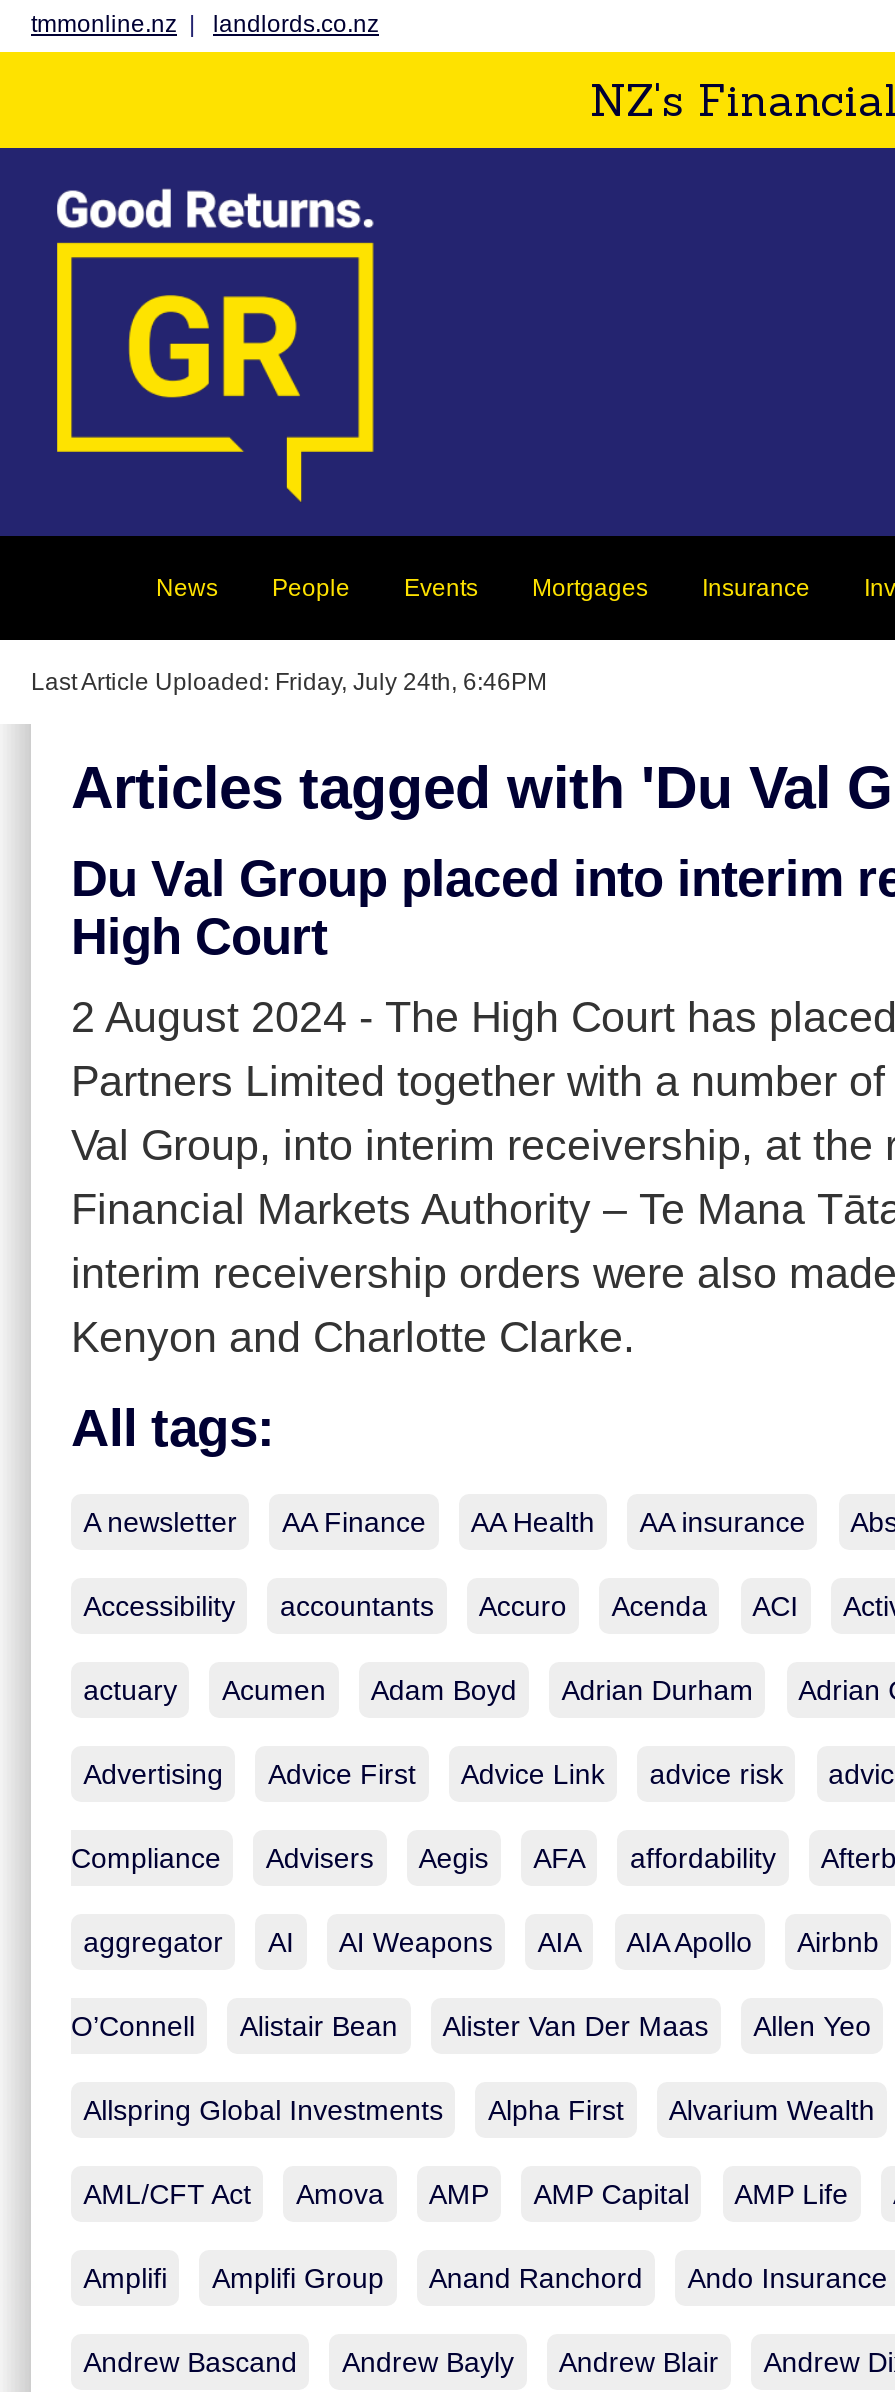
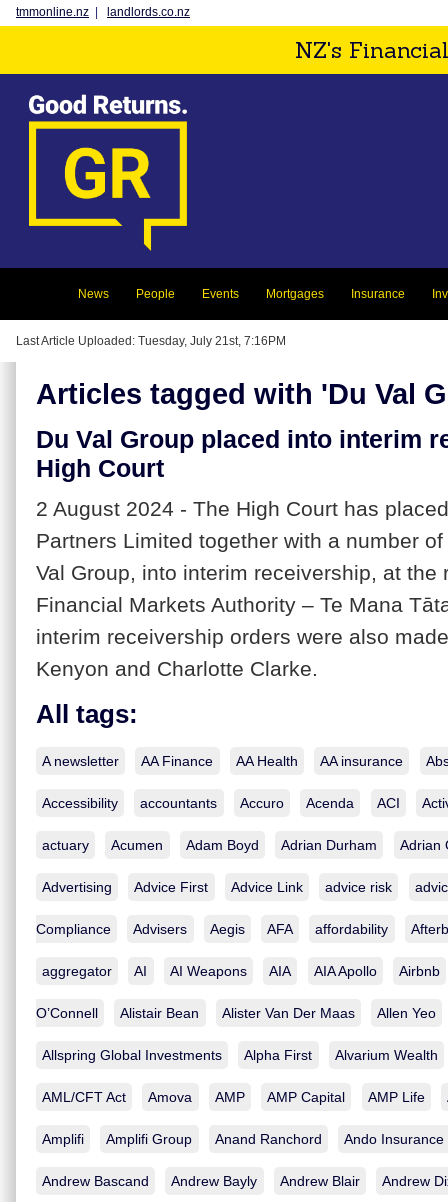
- Last Article Uploaded: Friday, July 24th, 6:46PM
+ Last Article Uploaded: Tuesday, July 21st, 7:16PM
